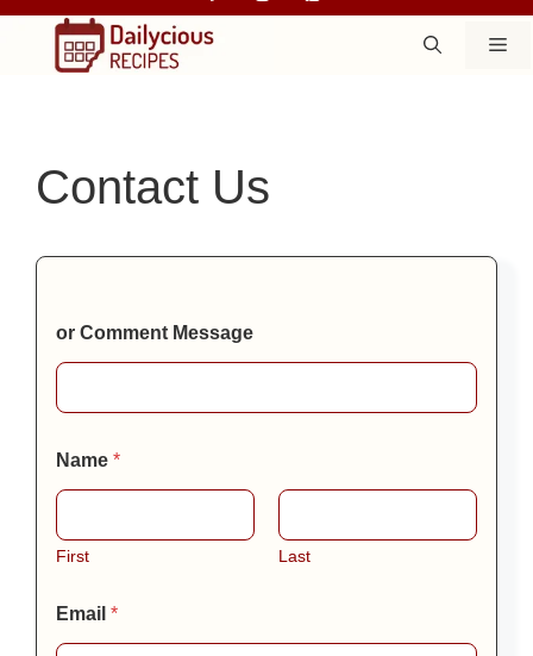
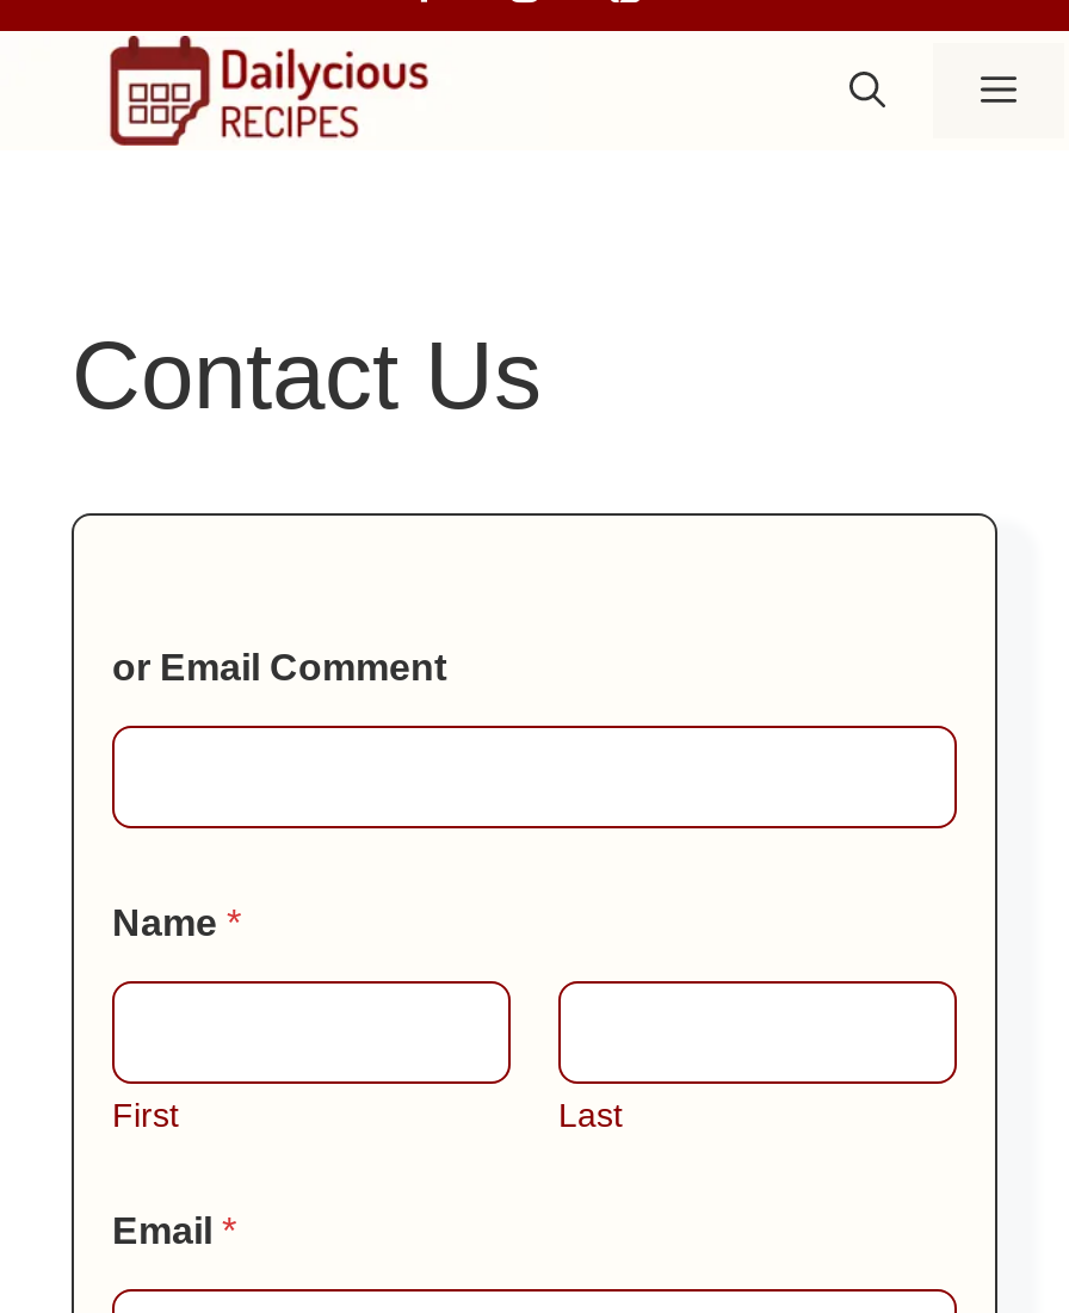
- or Comment Message
+ or Email Comment
